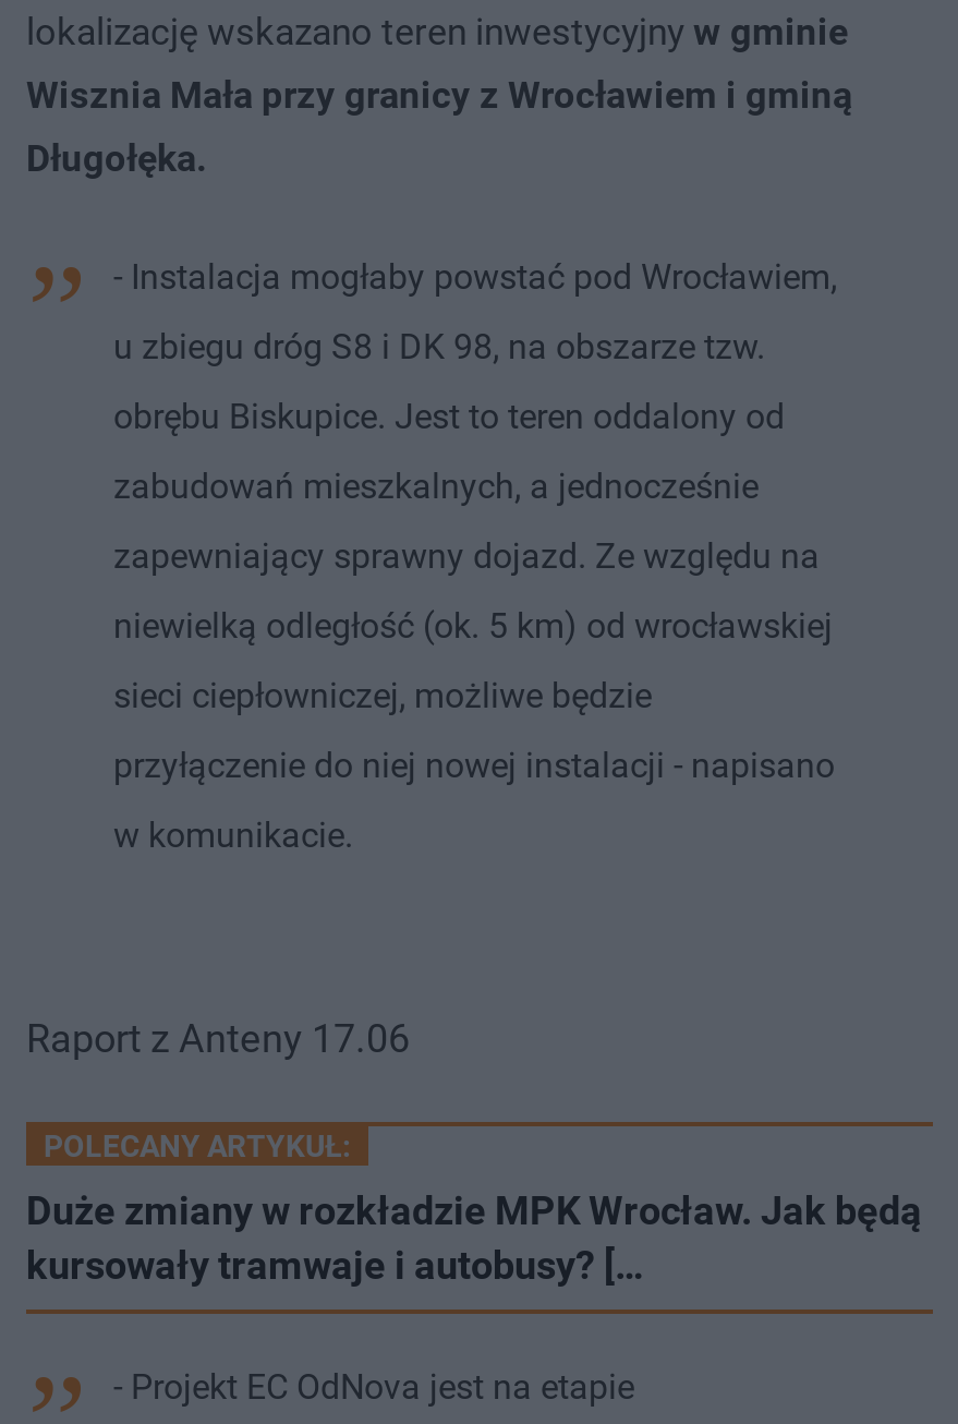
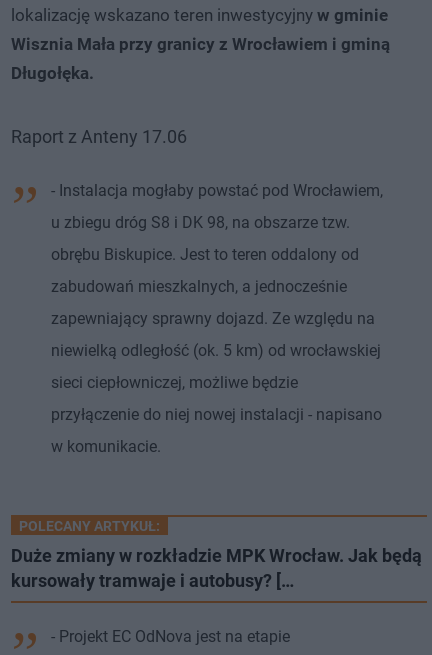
moved down: - Instalacja mogłaby powstać pod Wrocławiem, | u zbiegu dróg S8 i DK 98, na obszarze tzw. | obrębu Biskupice. Jest to teren oddalony od | ... | przyłączenie do niej nowej instalacji - napisano | w komunikacie.

moved up: Raport z Anteny 17.06
